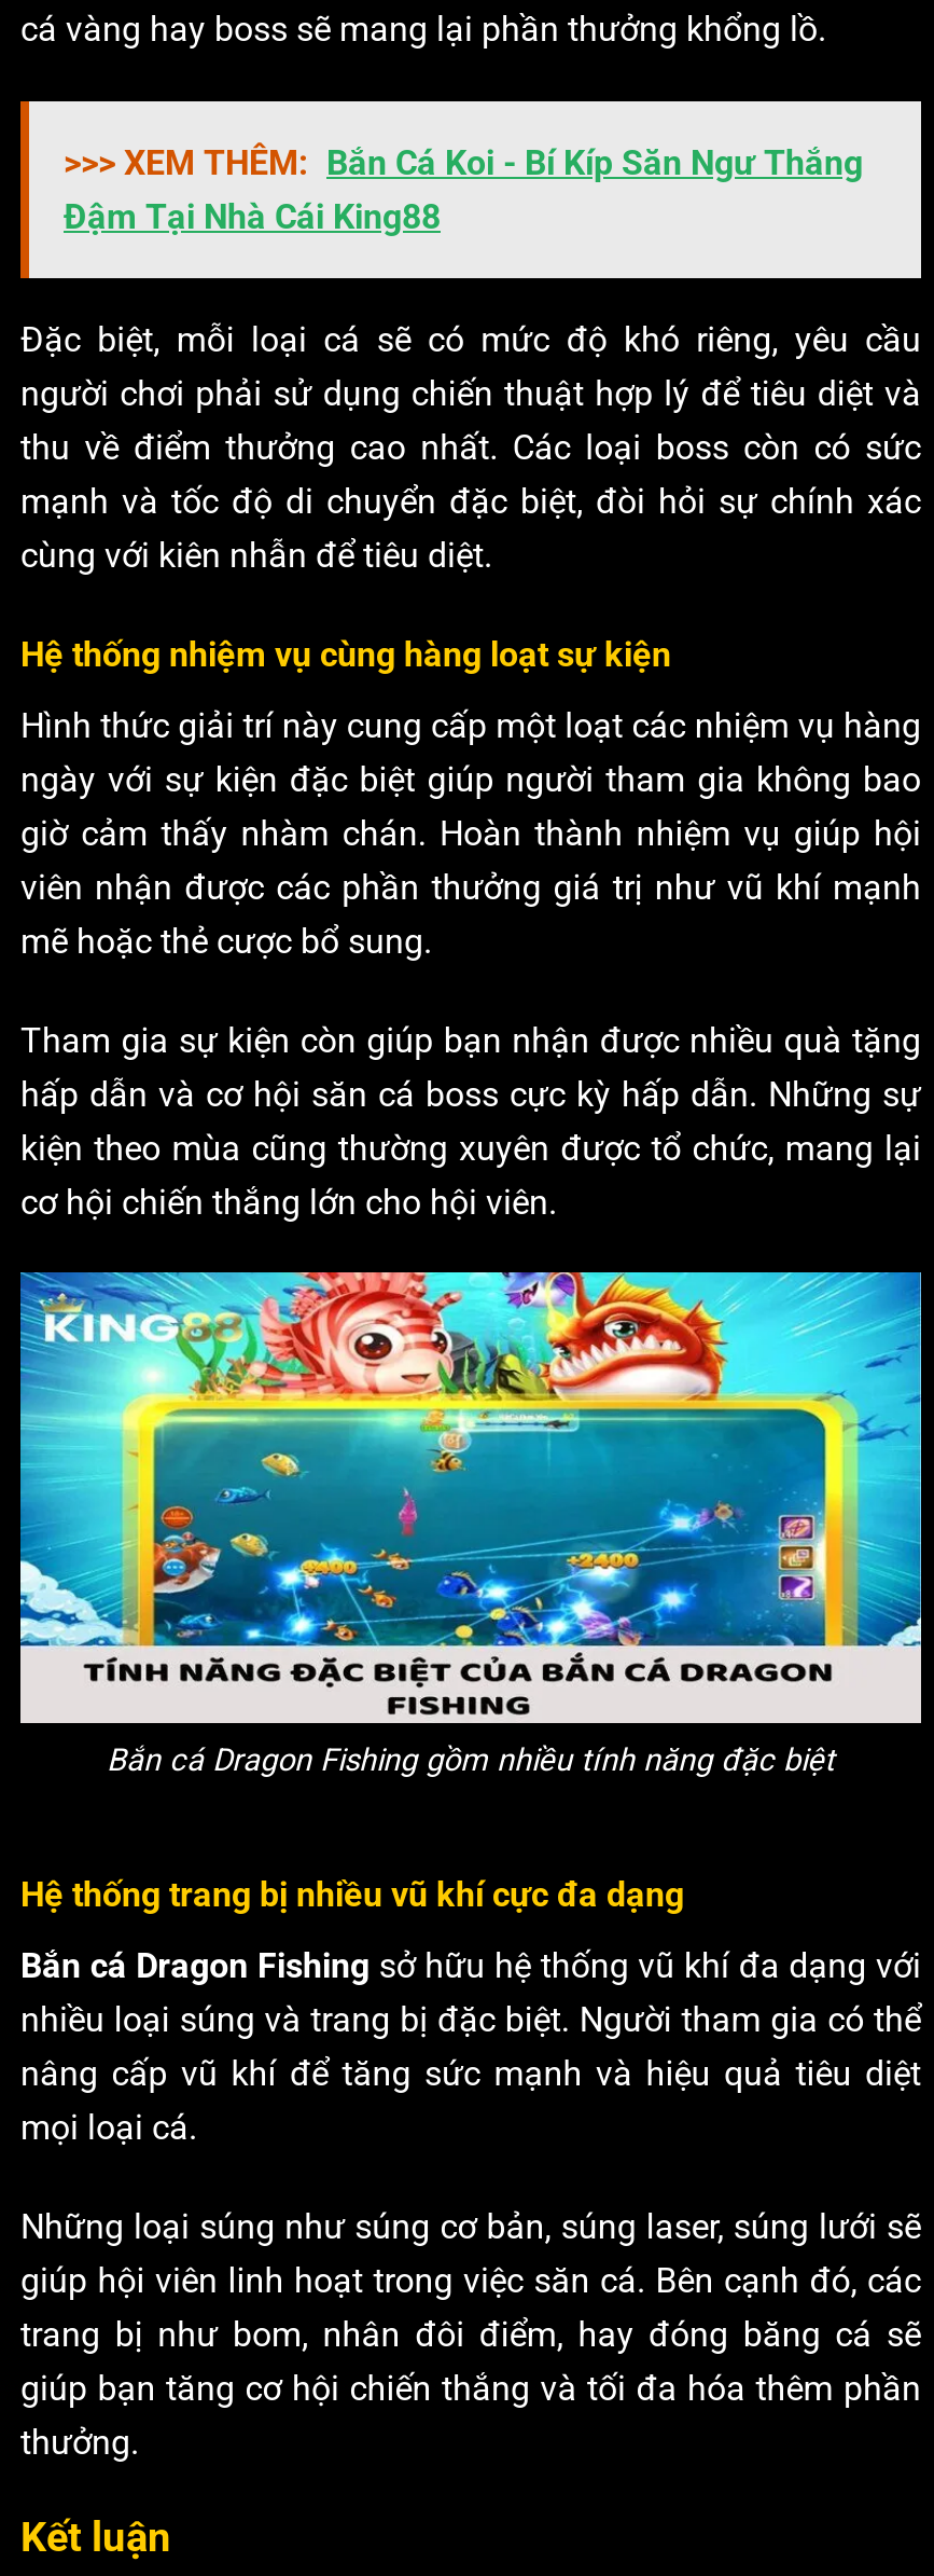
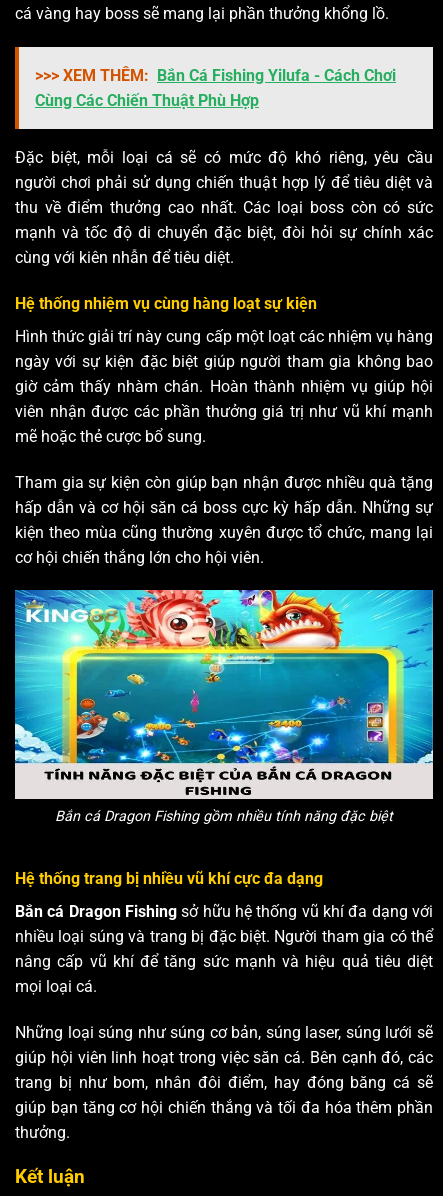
- >>> XEM THÊM: Bắn Cá Koi - Bí Kíp Săn Ngư Thắng
- Đậm Tại Nhà Cái King88
+ >>> XEM THÊM: Bắn Cá Fishing Yilufa - Cách Chơi
+ Cùng Các Chiến Thuật Phù Hợp
